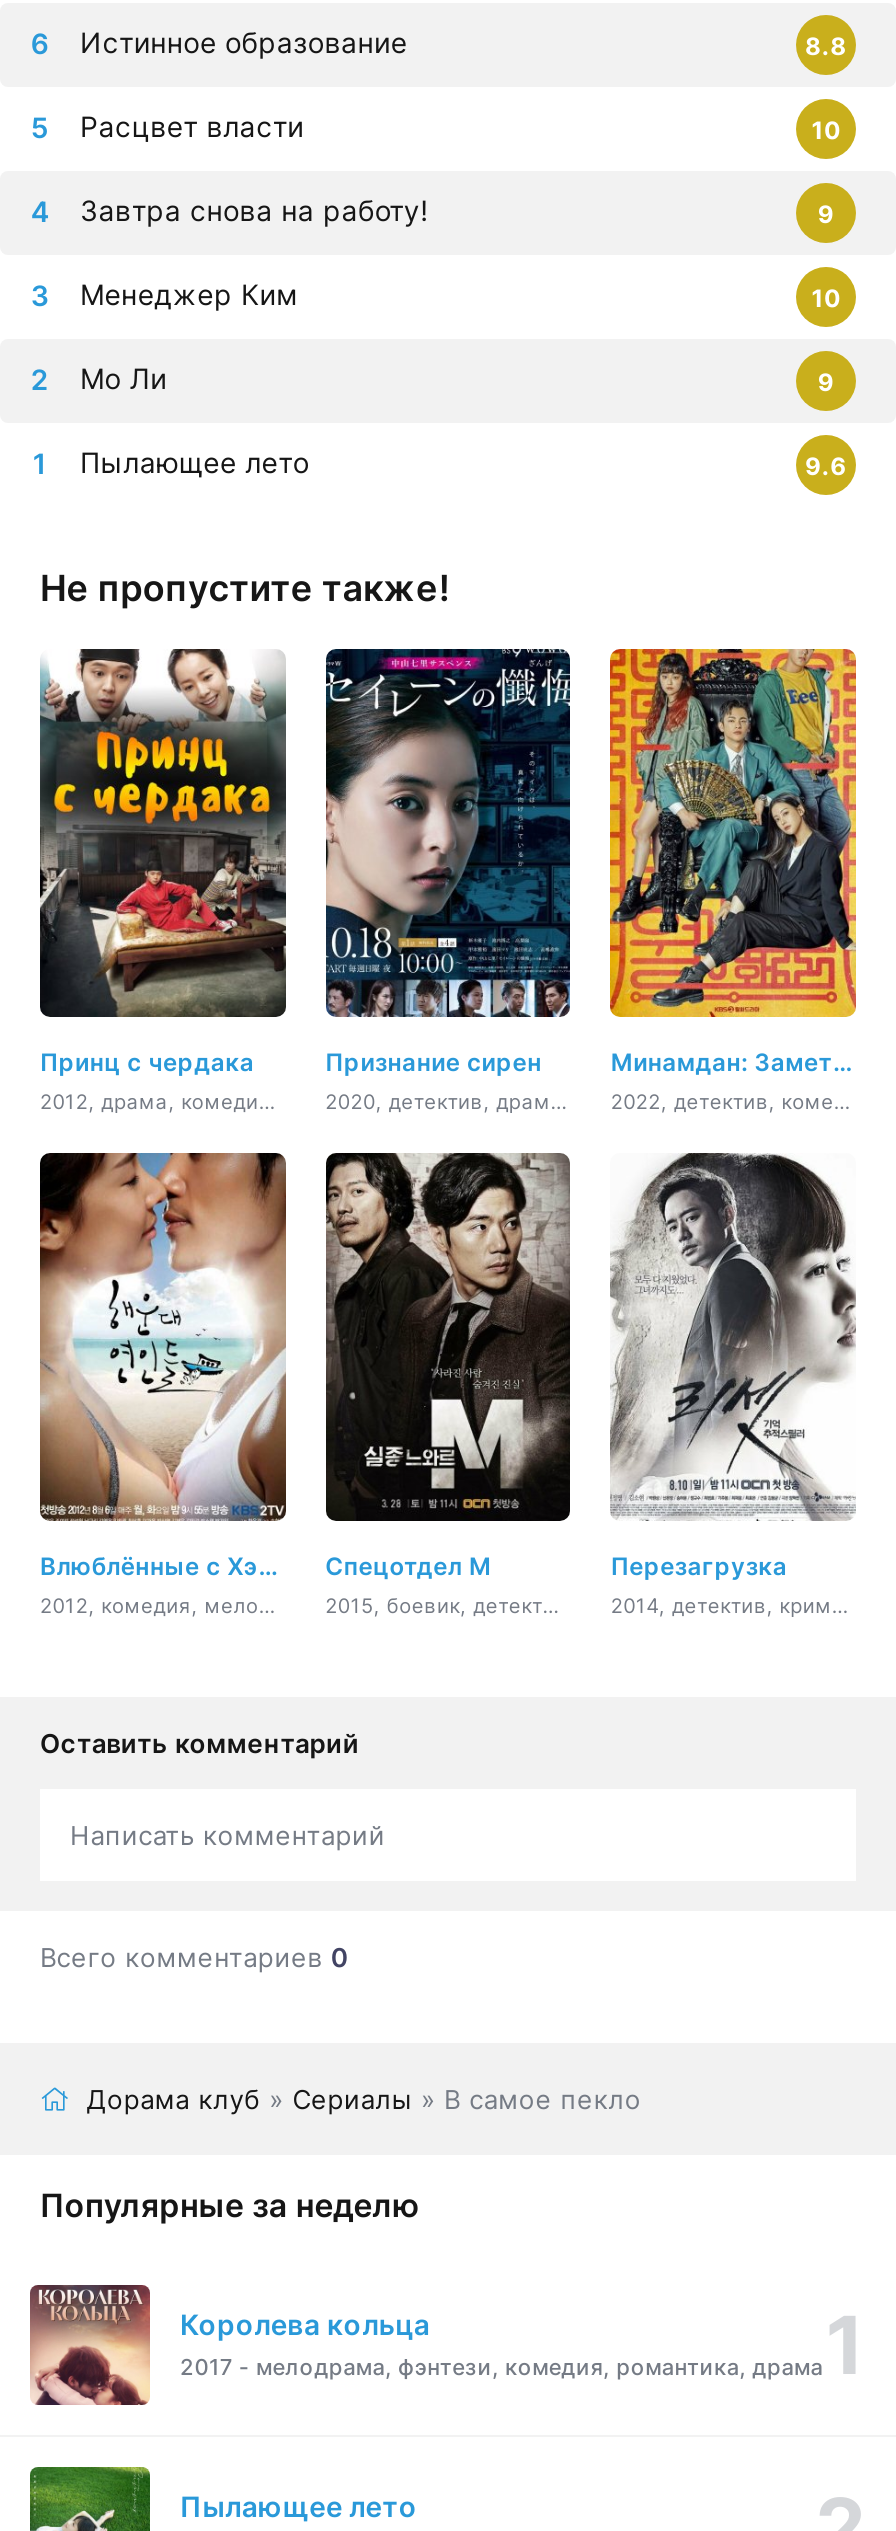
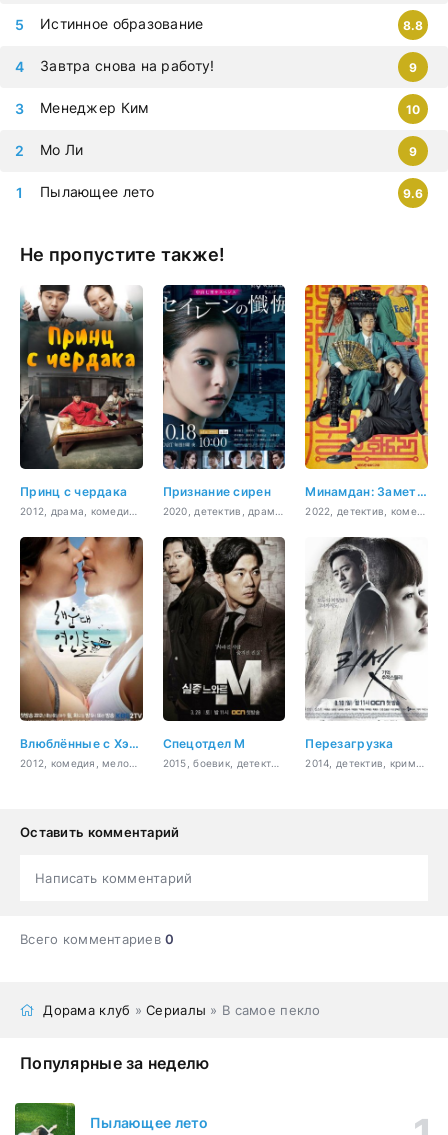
- Расцвет власти
- 10

- [image]
- Королева кольца
- 2017 - мелодрама, фэнтези, комедия, романтика, драма
